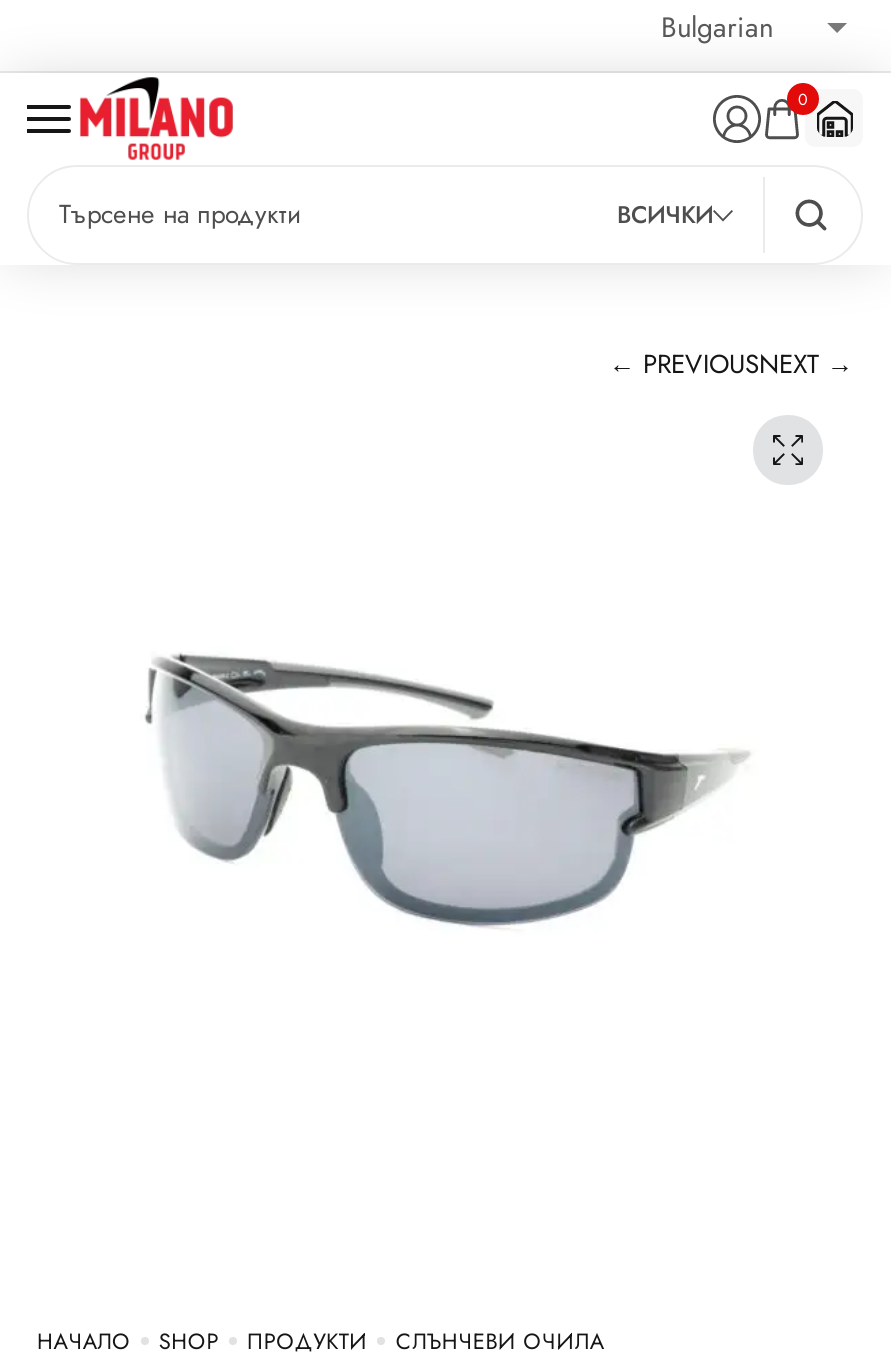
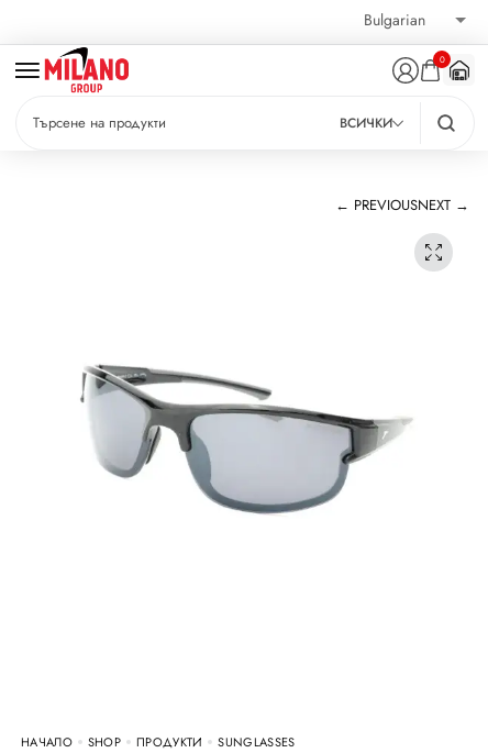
- СЛЪНЧЕВИ ОЧИЛА
+ SUNGLASSES
